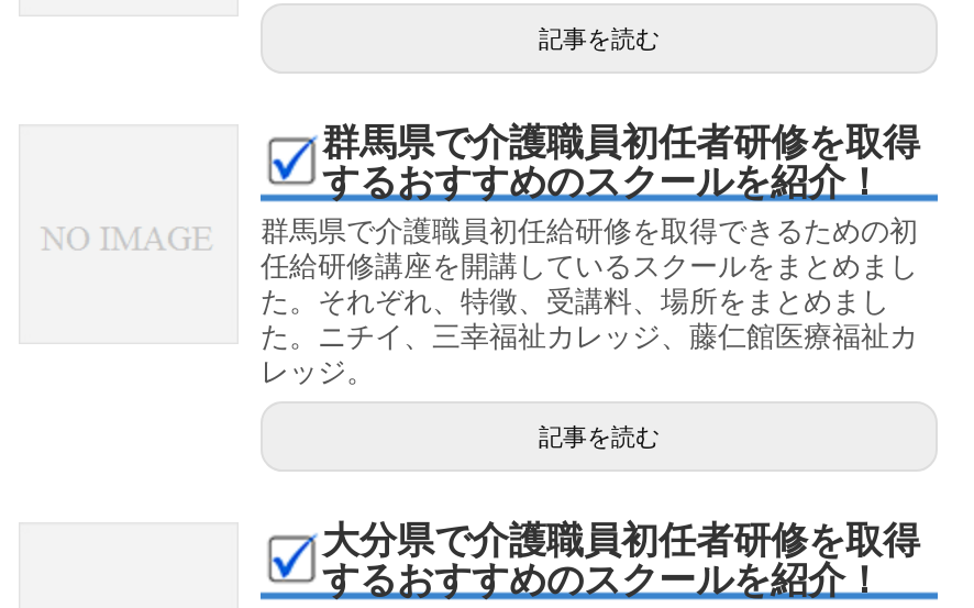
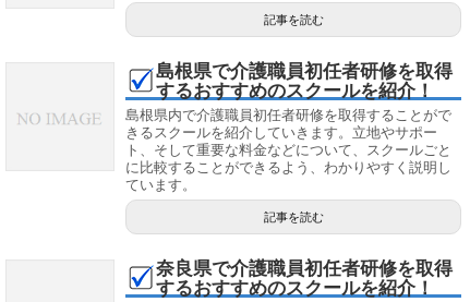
- 群馬県で介護職員初任者研修を取得
+ 島根県で介護職員初任者研修を取得

- 群馬県で介護職員初任給研修を取得できるための初
- 任給研修講座を開講しているスクールをまとめまし
- た。それぞれ、特徵、受講料、場所をまとめまし
- た。ニチイ、三幸福祉カレッジ、藤仁館医療福祉カ
- レッジ。
+ 島根県内で介護職員初任者研修を取得することがで
+ きるスクールを紹介していきます。立地やサポー
+ ト、そして重要な料金などについて、スクールごと
+ に比較することができるよう、わかりやすく説明し
+ ています。

- 大分県で介護職員初任者研修を取得
+ 奈良県で介護職員初任者研修を取得
